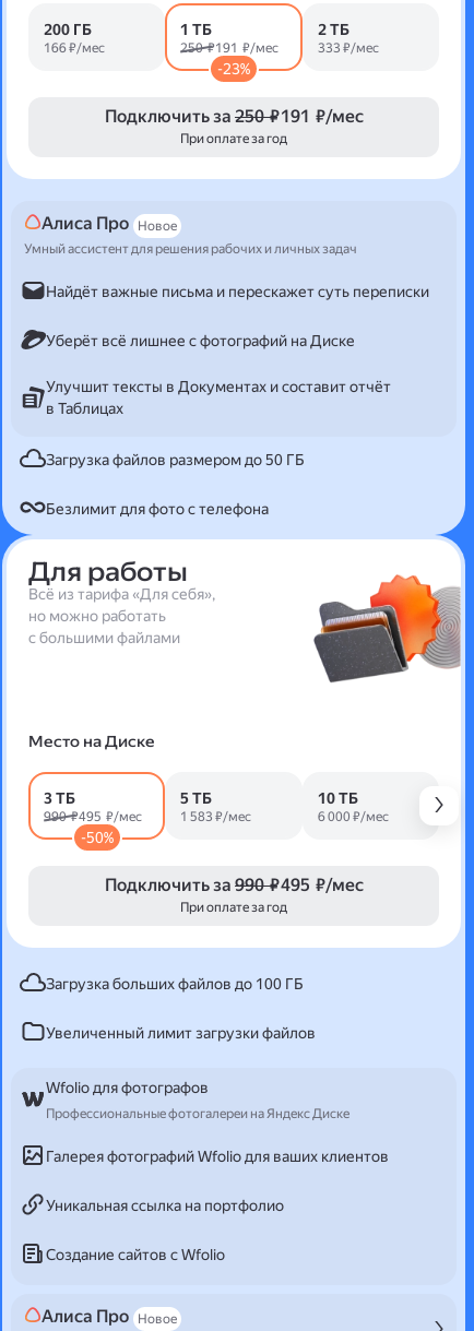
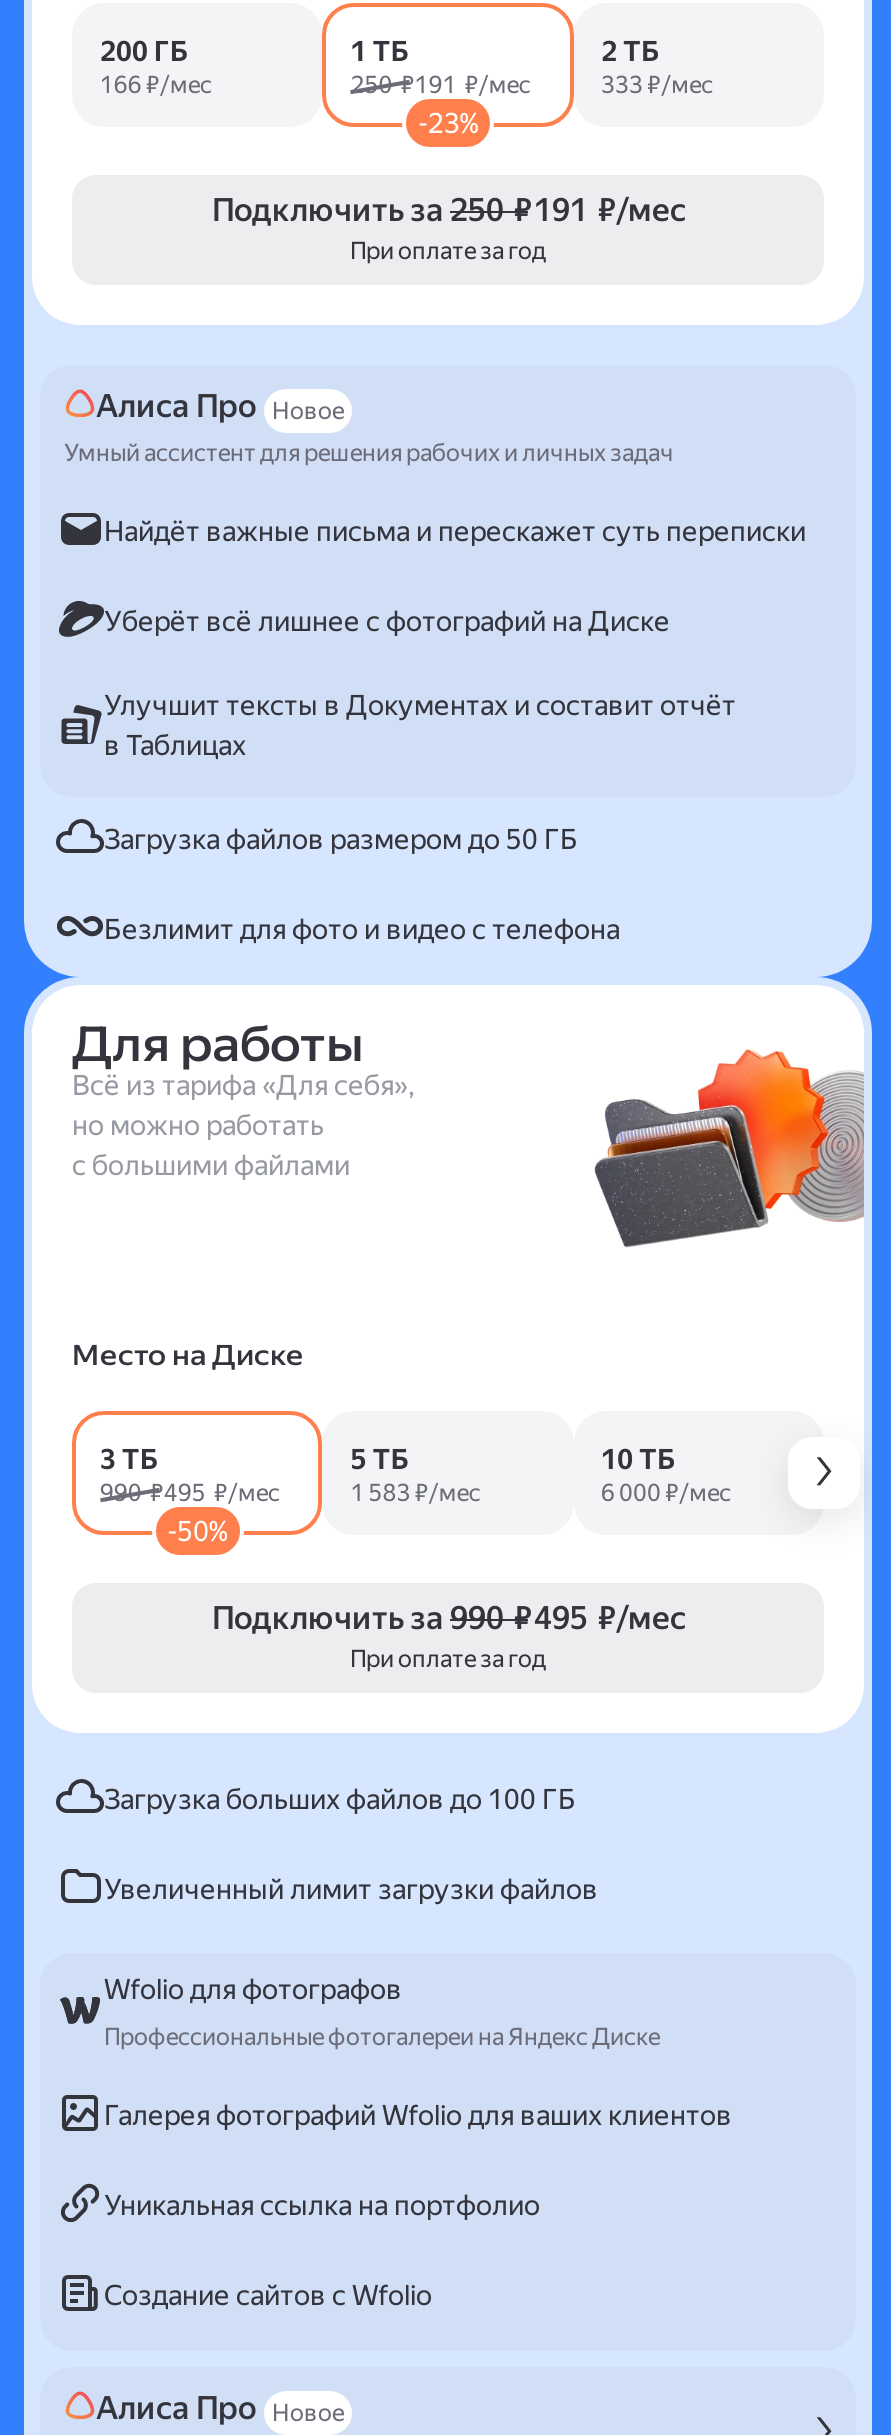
- Безлимит для фото с телефона
+ Безлимит для фото и видео с телефона
